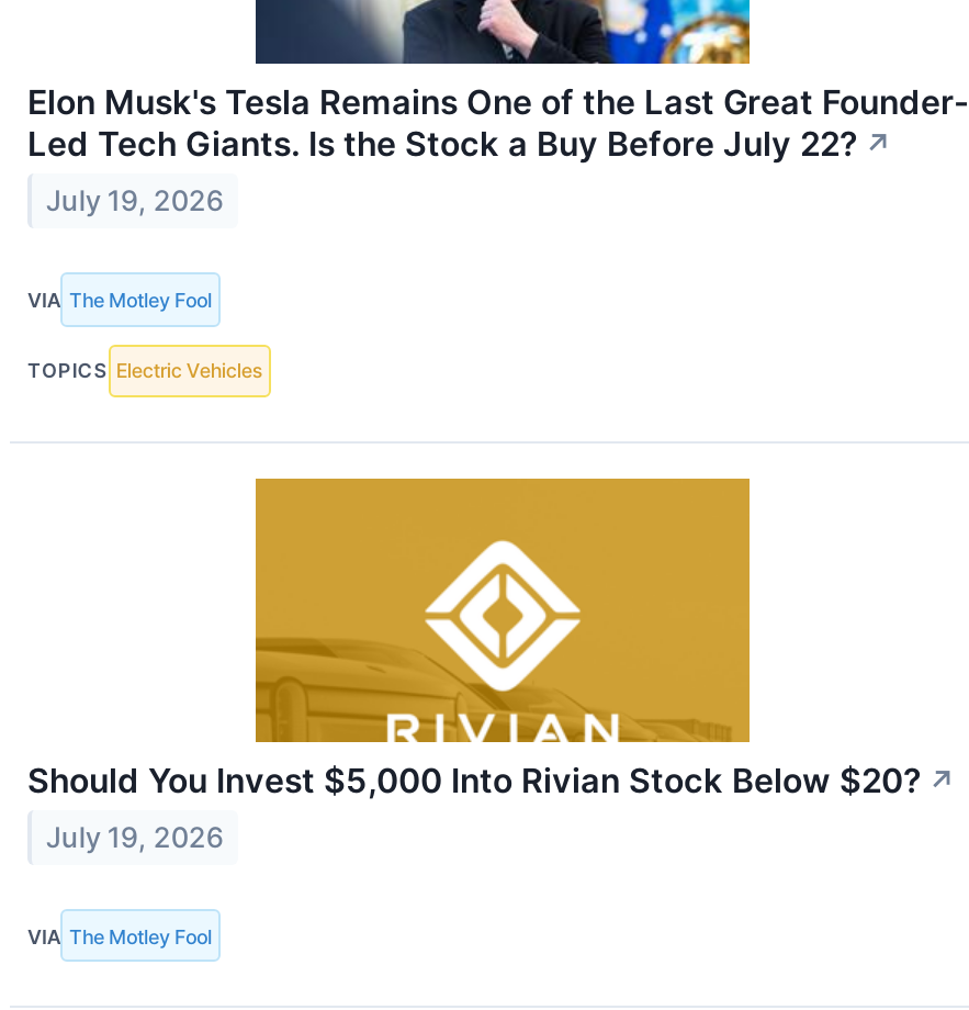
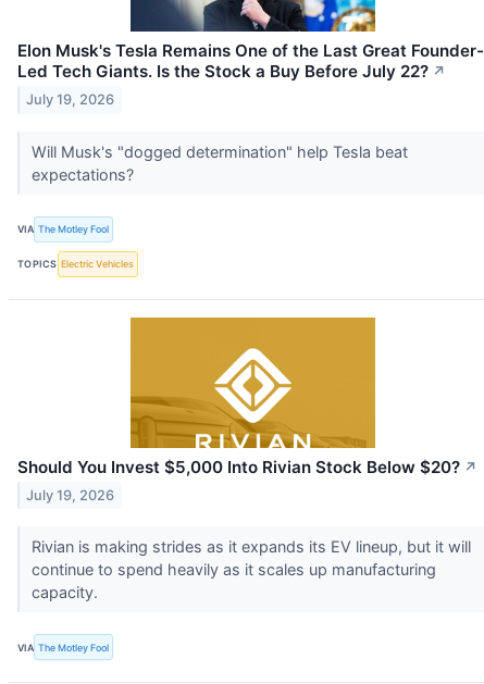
+ Will Musk's "dogged determination" help Tesla beat
+ expectations?

+ Rivian is making strides as it expands its EV lineup, but it will
+ continue to spend heavily as it scales up manufacturing
+ capacity.
